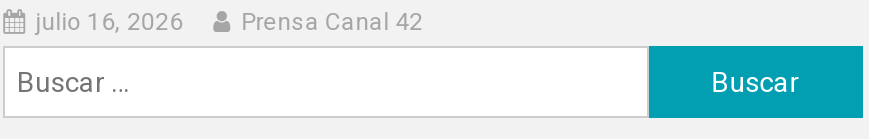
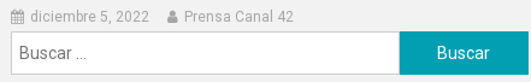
- julio 16, 2026
+ diciembre 5, 2022
